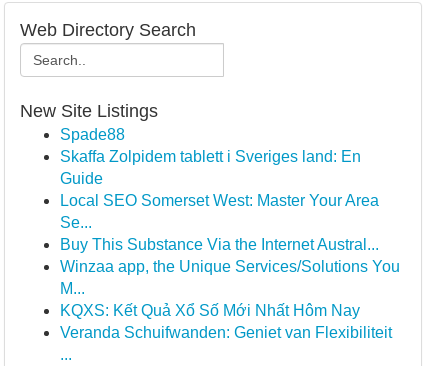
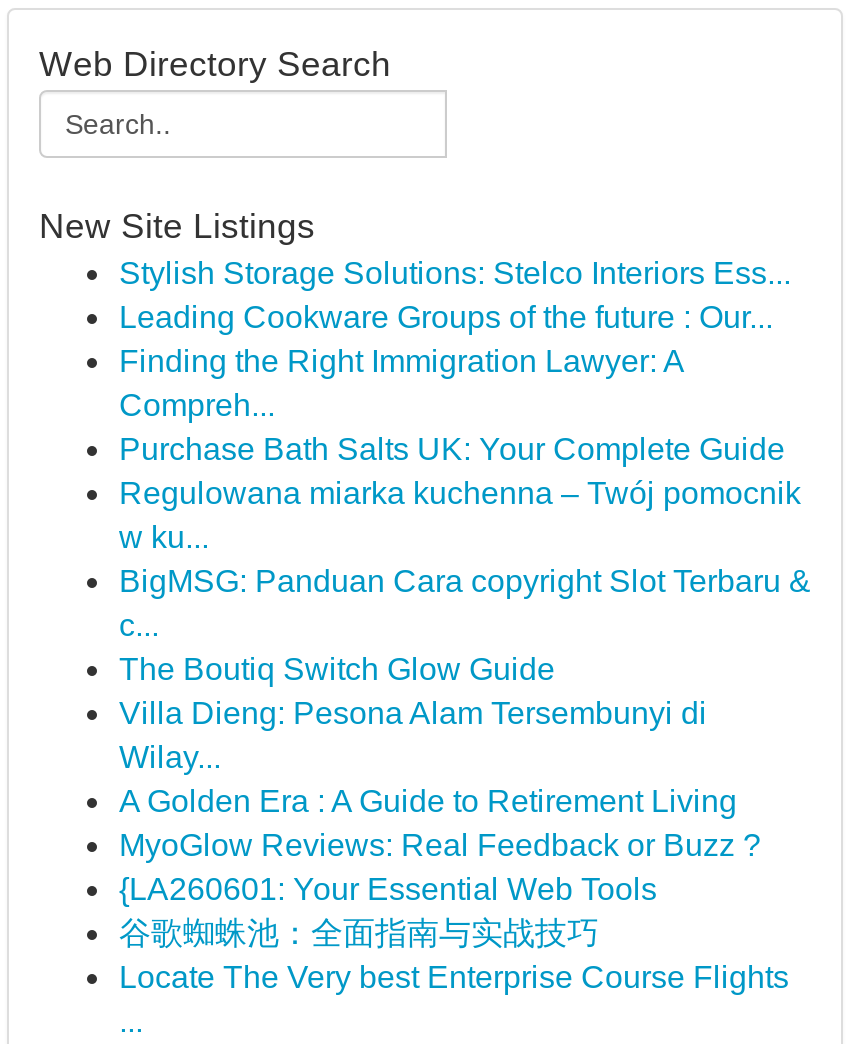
- Spade88
- Skaffa Zolpidem tablett i Sveriges land: En
- Guide
- Local SEO Somerset West: Master Your Area
- Se...
- Buy This Substance Via the Internet Austral...
- Winzaa app, the Unique Services/Solutions You
- M...
- KQXS: Kết Quả Xổ Số Mới Nhất Hôm Nay
- Veranda Schuifwanden: Geniet van Flexibiliteit
+ Stylish Storage Solutions: Stelco Interiors Ess...
+ Leading Cookware Groups of the future : Our...
+ Finding the Right Immigration Lawyer: A
+ Compreh...
+ Purchase Bath Salts UK: Your Complete Guide
+ Regulowana miarka kuchenna – Twój pomocnik
+ w ku...
+ BigMSG: Panduan Cara copyright Slot Terbaru &
+ c...
+ The Boutiq Switch Glow Guide
+ Villa Dieng: Pesona Alam Tersembunyi di
+ Wilay...
+ A Golden Era : A Guide to Retirement Living
+ MyoGlow Reviews: Real Feedback or Buzz ?
+ {LA260601: Your Essential Web Tools
+ 谷歌蜘蛛池：全面指南与实战技巧
+ Locate The Very best Enterprise Course Flights
